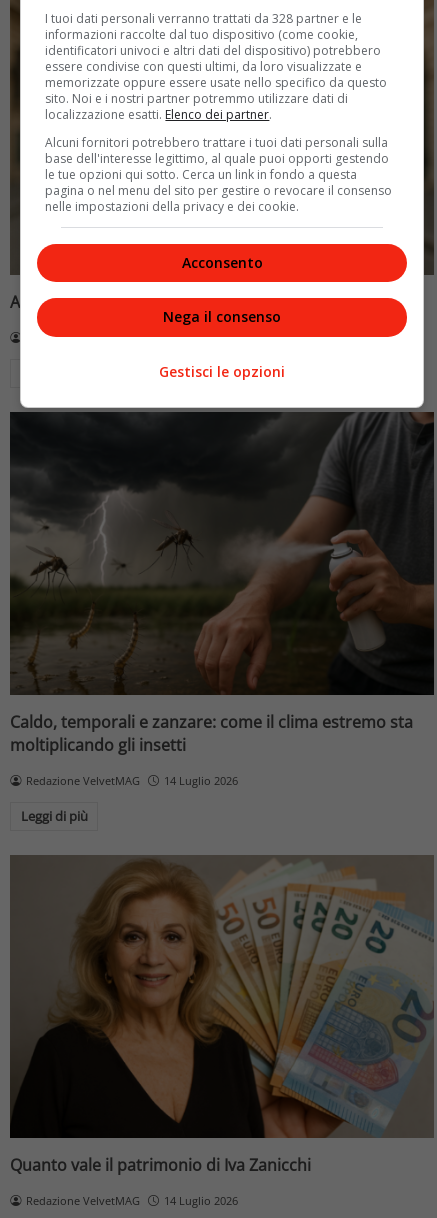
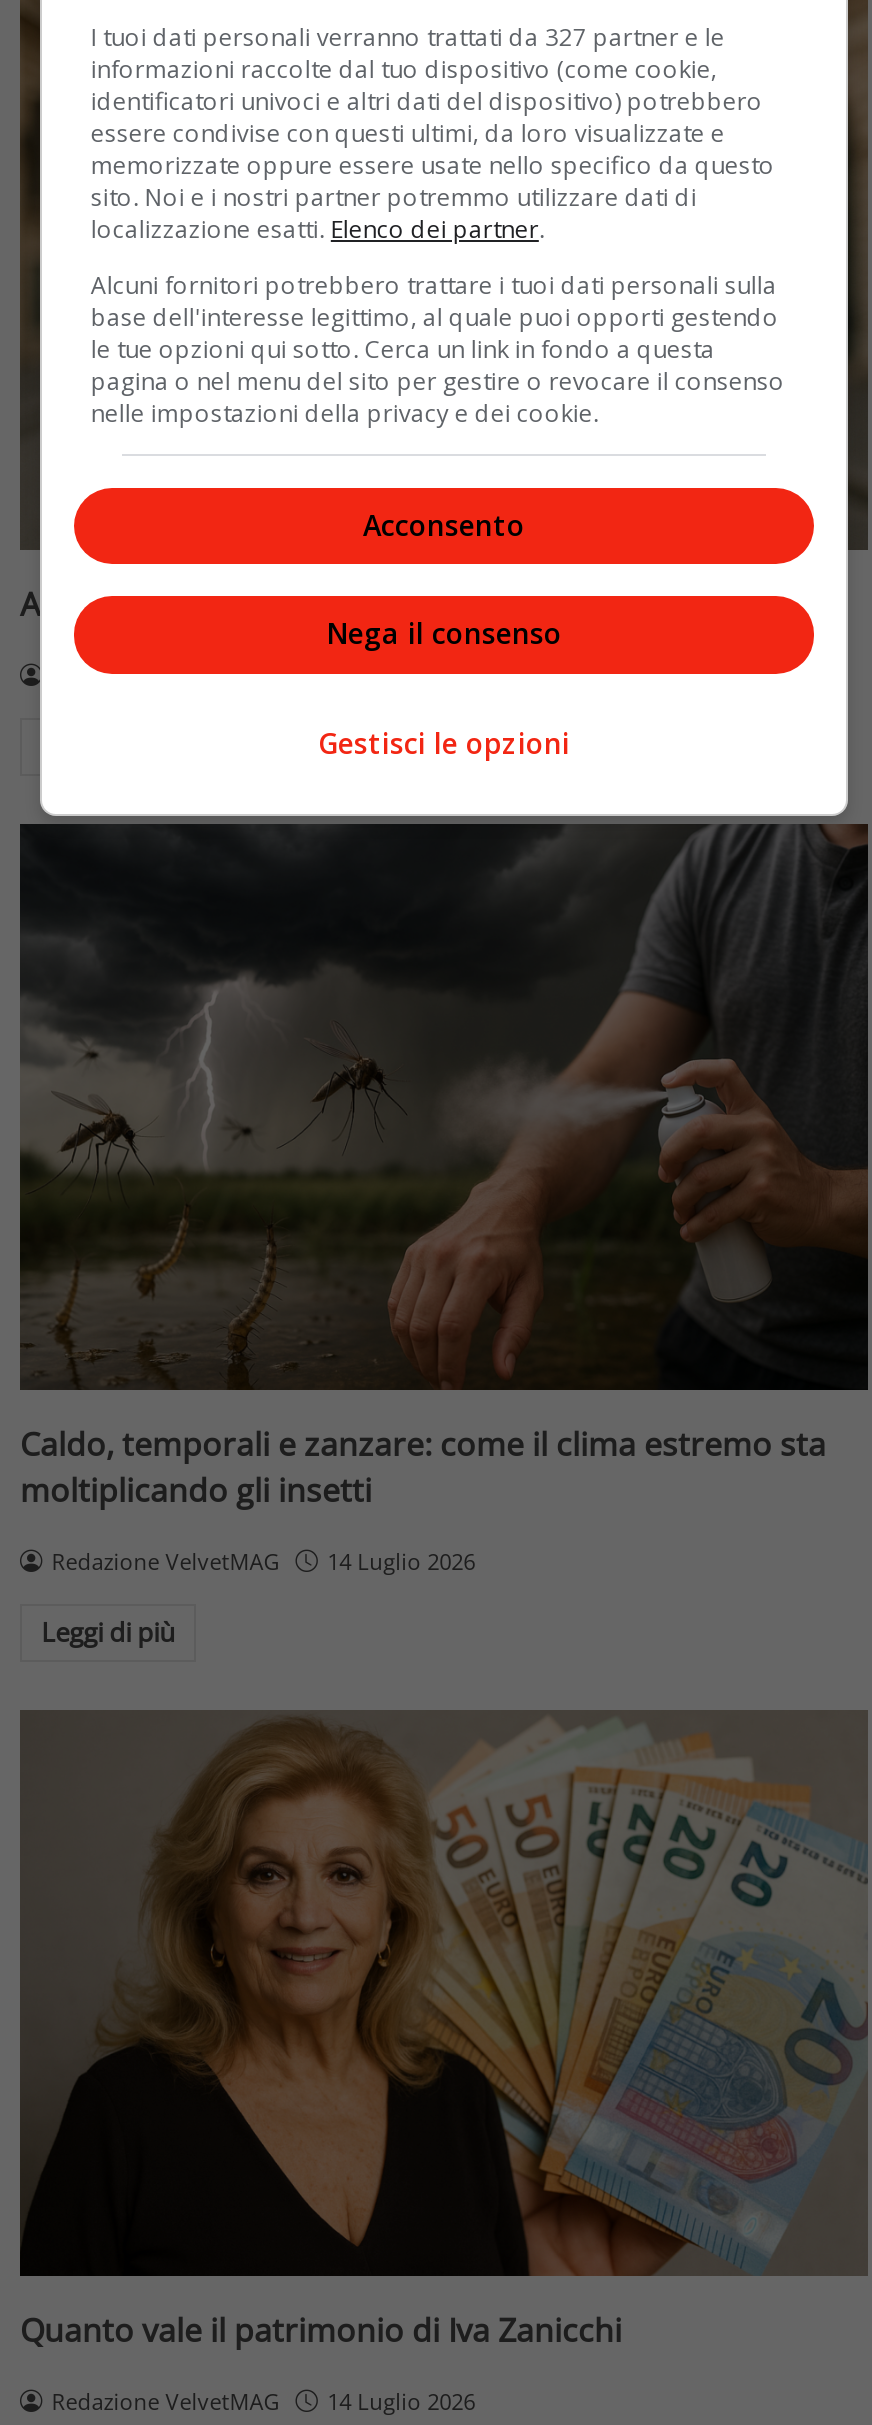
- I tuoi dati personali verranno trattati da 328 partner e le
+ I tuoi dati personali verranno trattati da 327 partner e le
